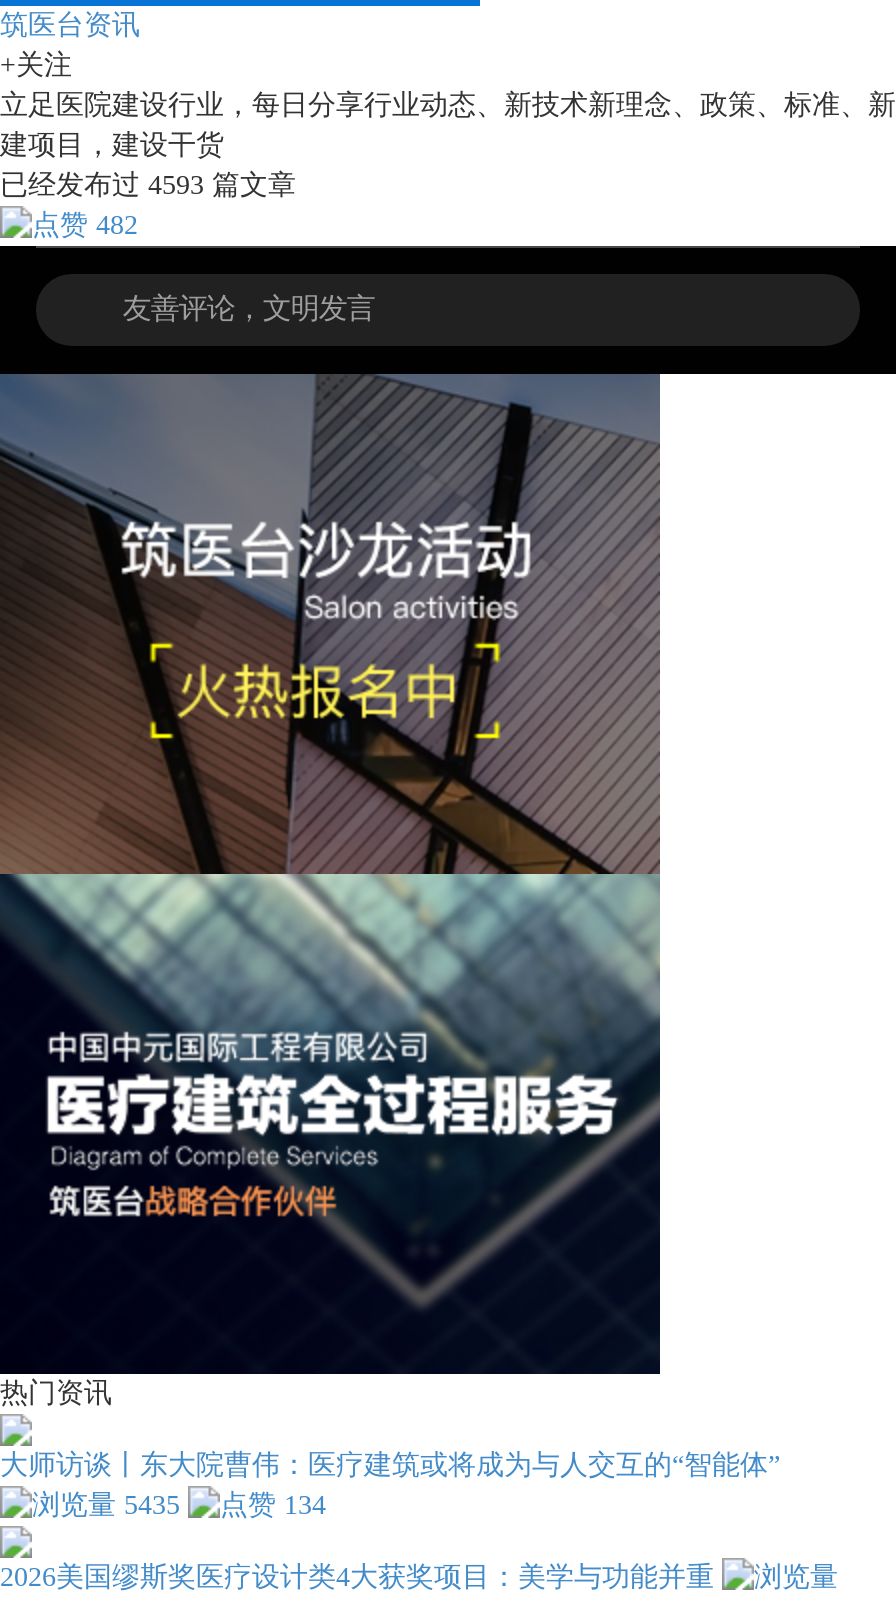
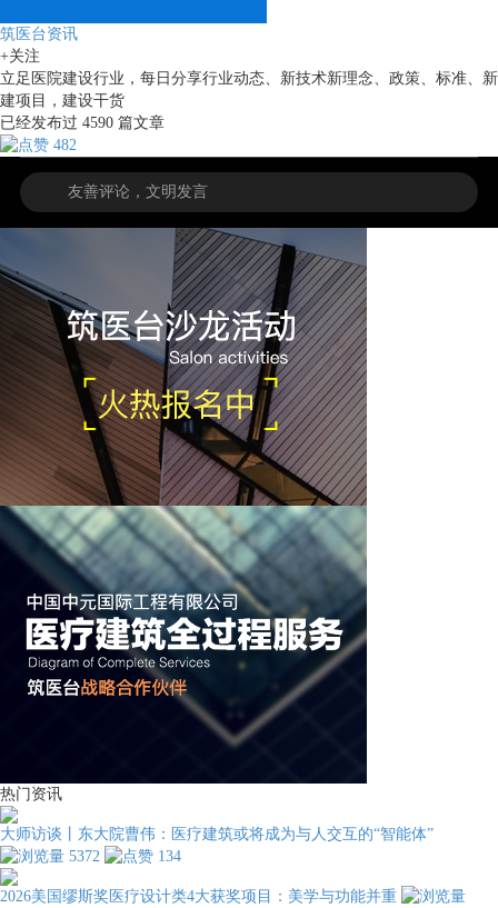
- 已经发布过4593篇文章
+ 已经发布过4590篇文章

- 5435
+ 5372
